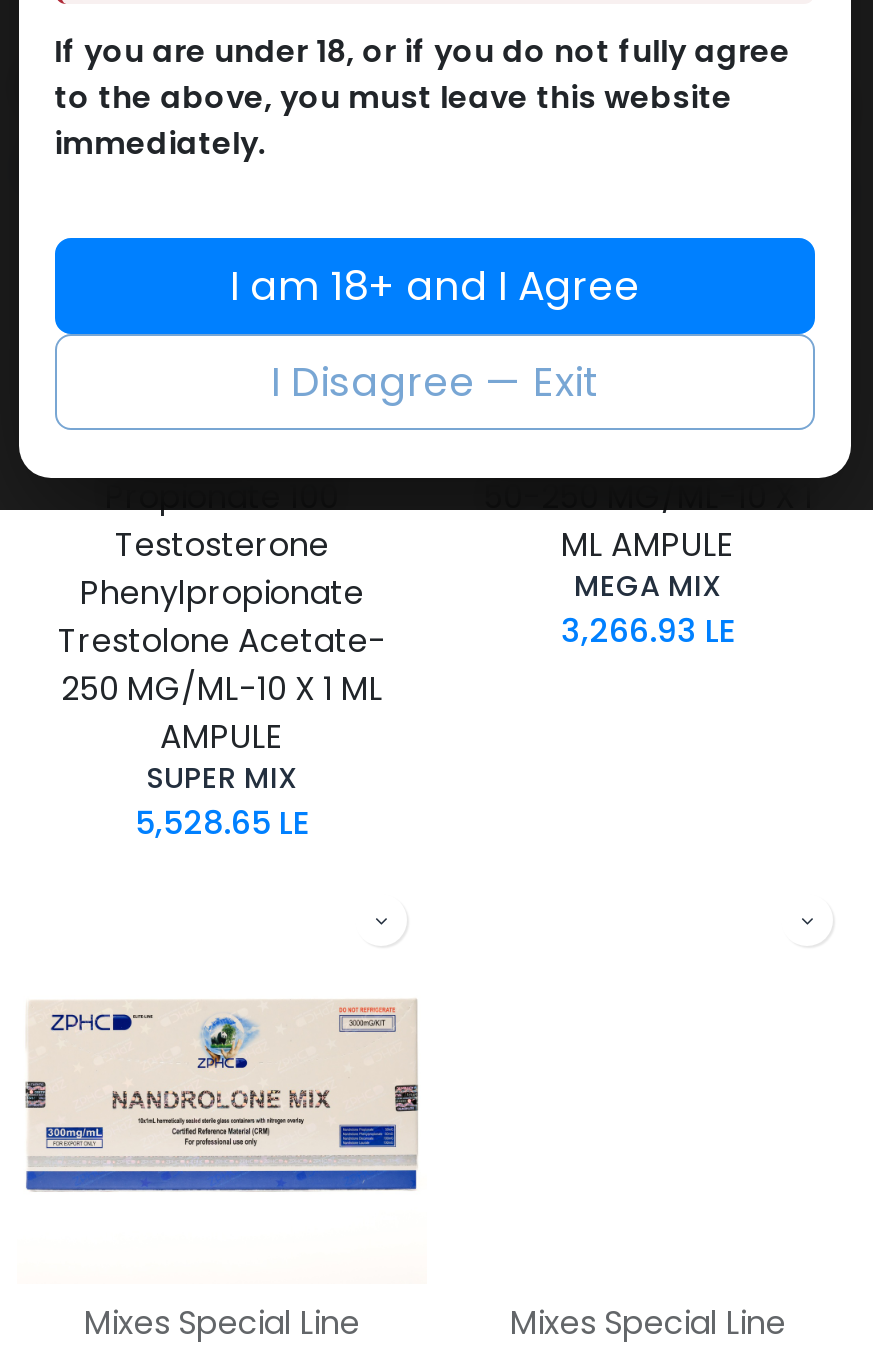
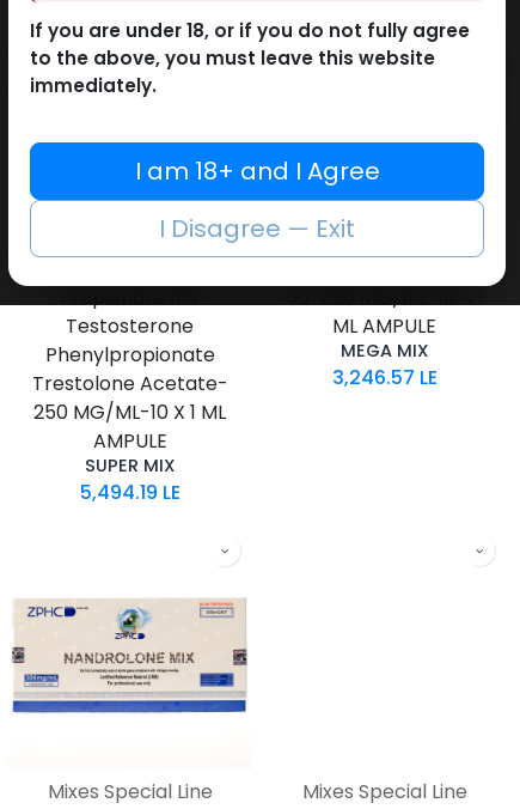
- 3,266.93 LE
+ 3,246.57 LE

- 5,528.65 LE
+ 5,494.19 LE
